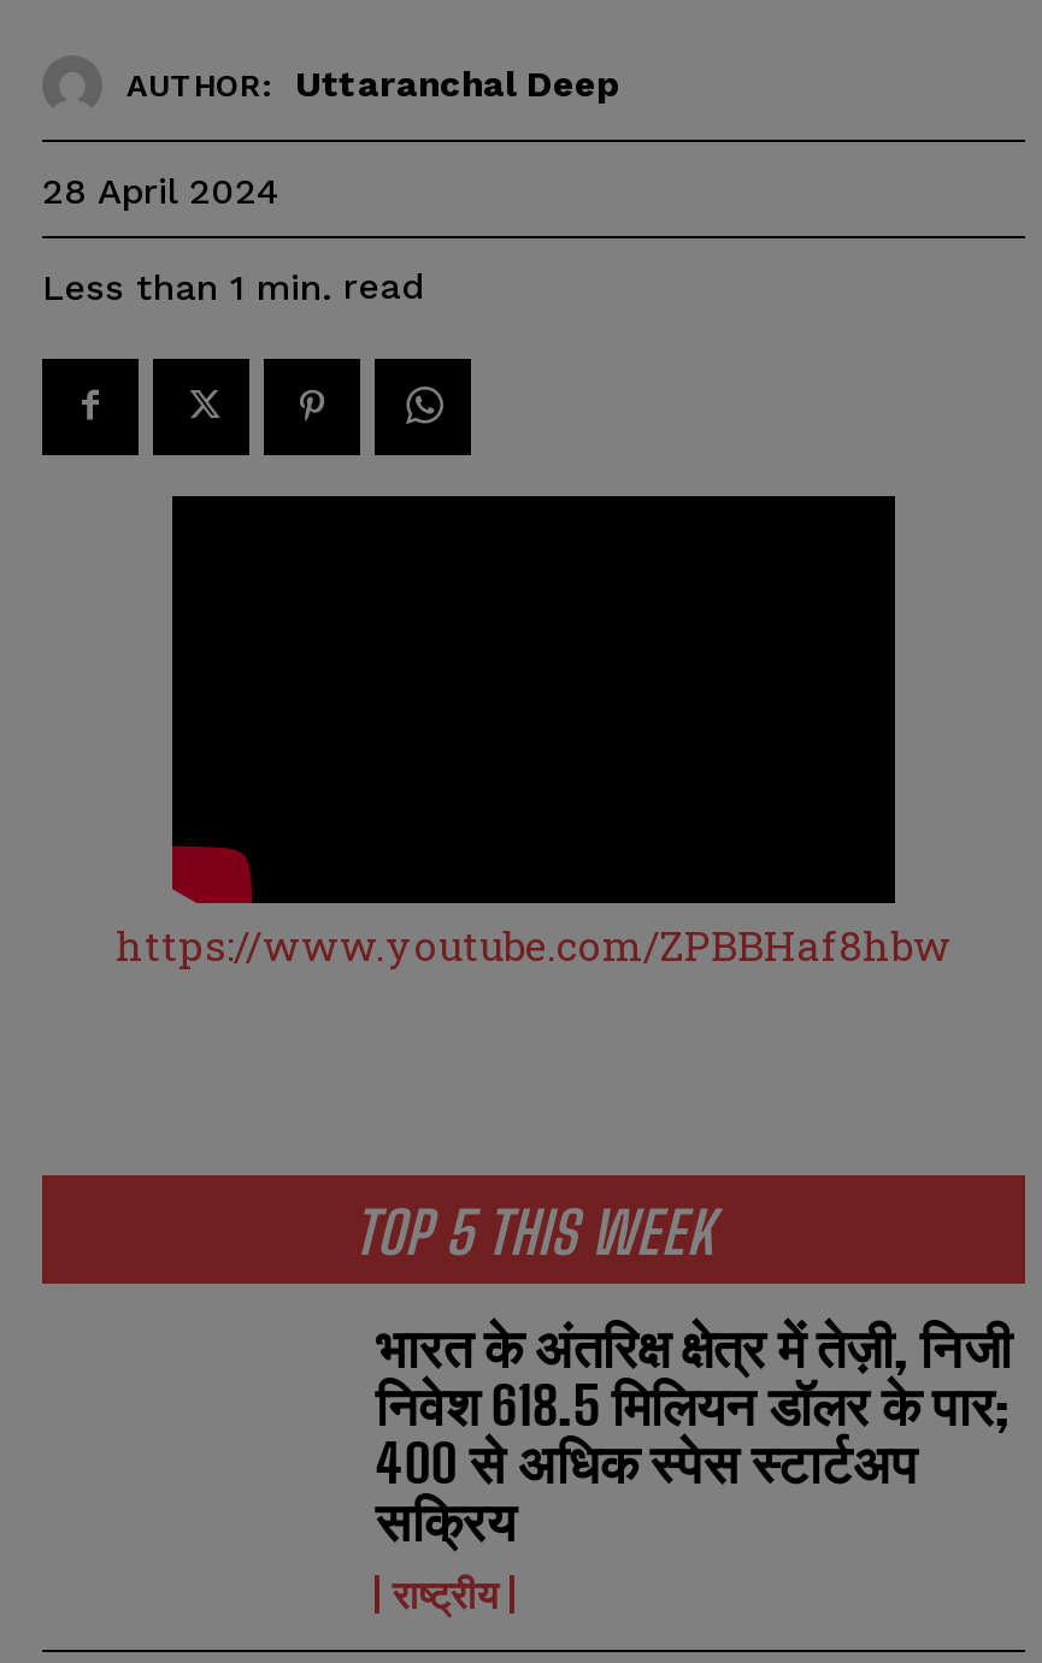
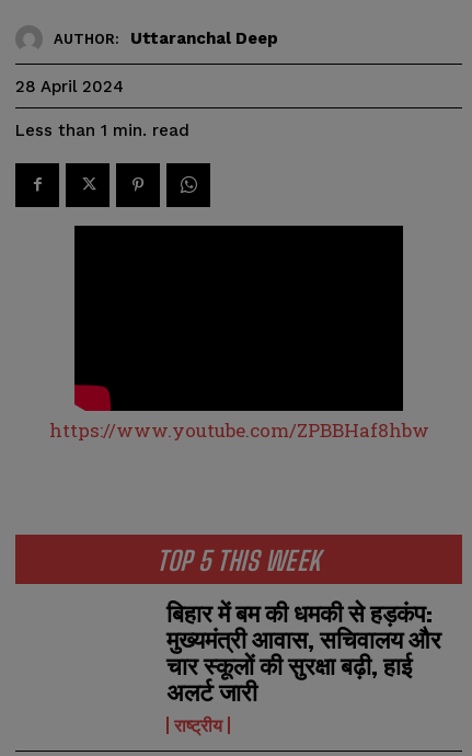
- भारत के अंतरिक्ष क्षेत्र में तेज़ी, निजी
- निवेश 618.5 मिलियन डॉलर के पार;
- 400 से अधिक स्पेस स्टार्टअप
- सक्रिय
+ बिहार में बम की धमकी से हड़कंप:
+ मुख्यमंत्री आवास, सचिवालय और
+ चार स्कूलों की सुरक्षा बढ़ी, हाई
+ अलर्ट जारी
